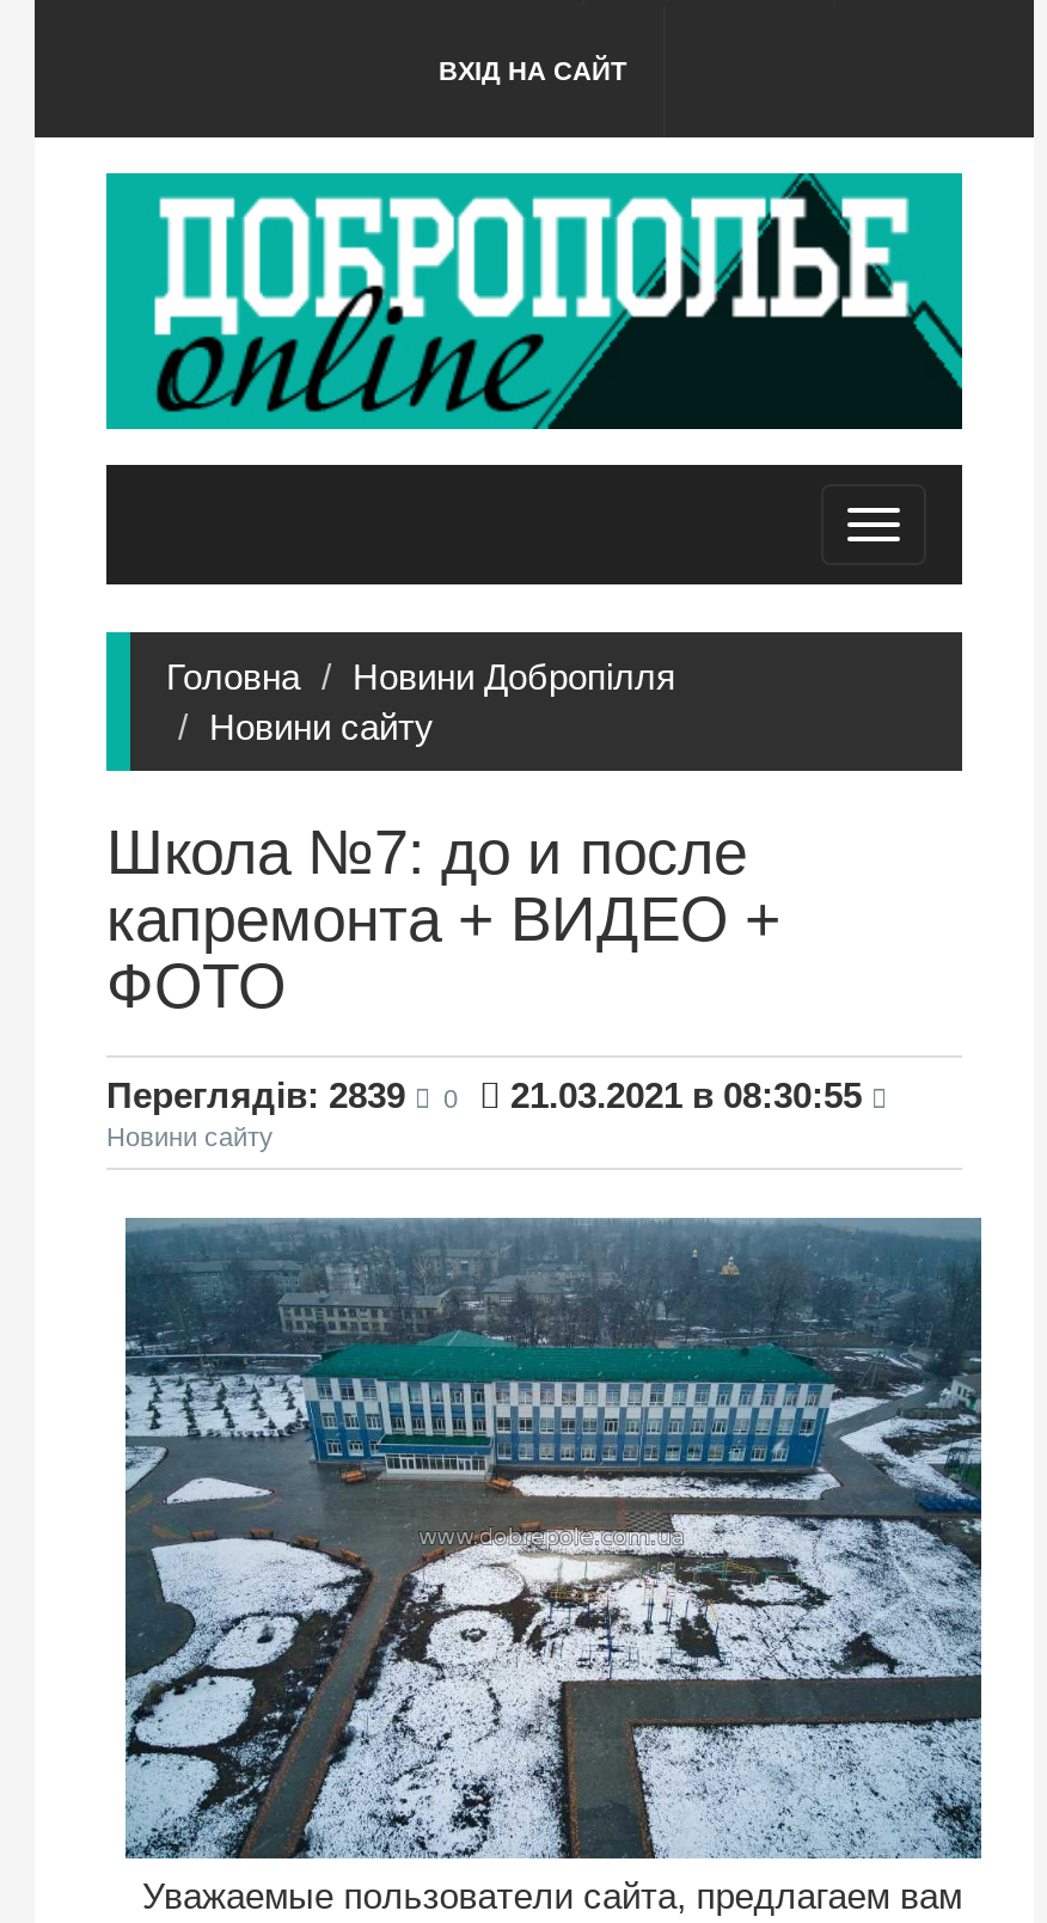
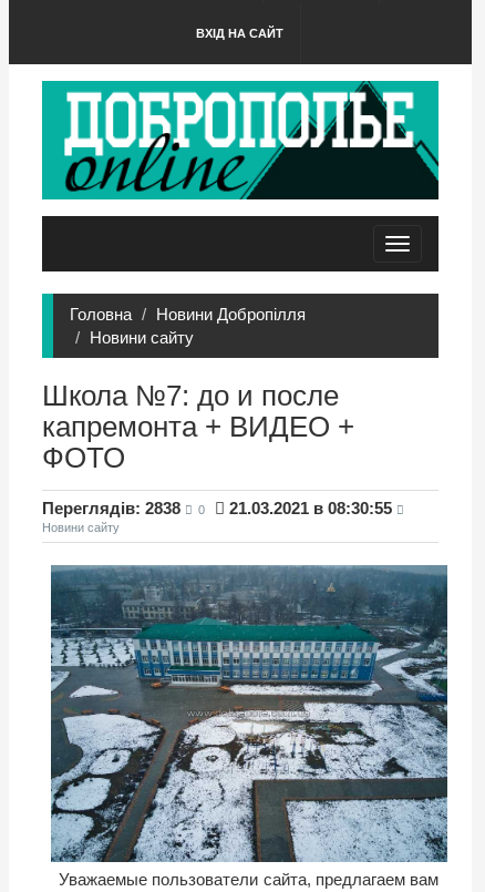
- Переглядів: 2839
+ Переглядів: 2838
